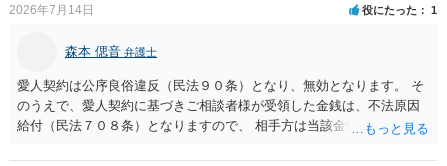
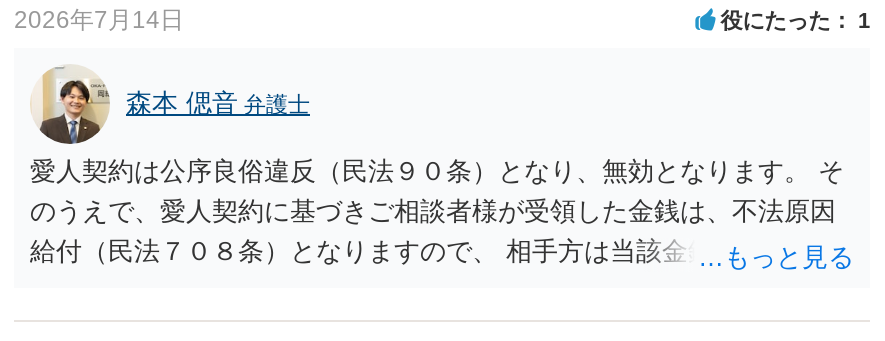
+ [image]
